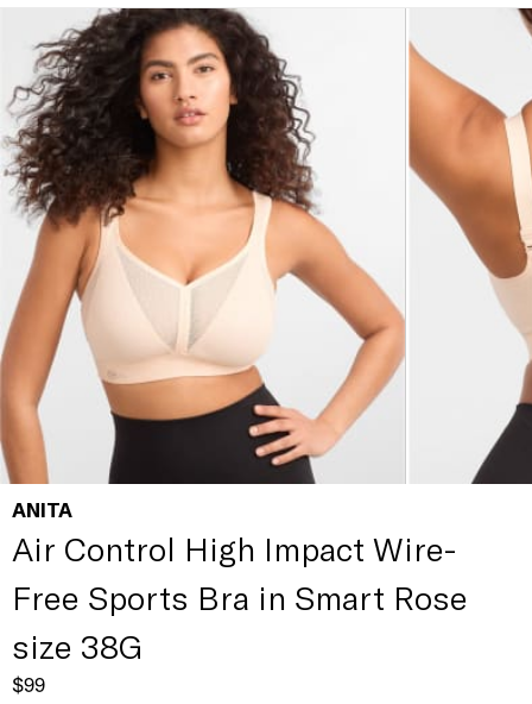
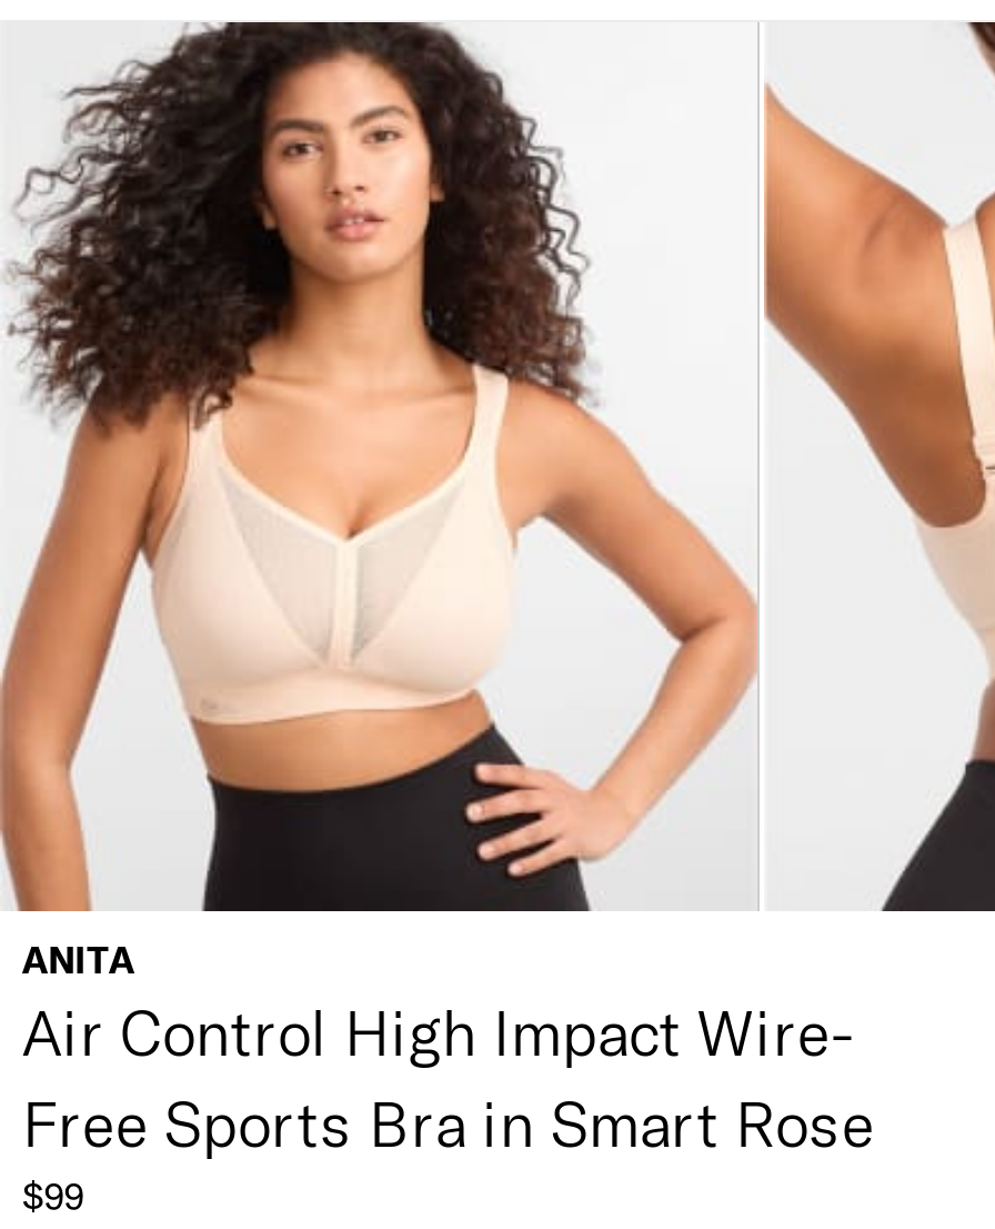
- size 38G
